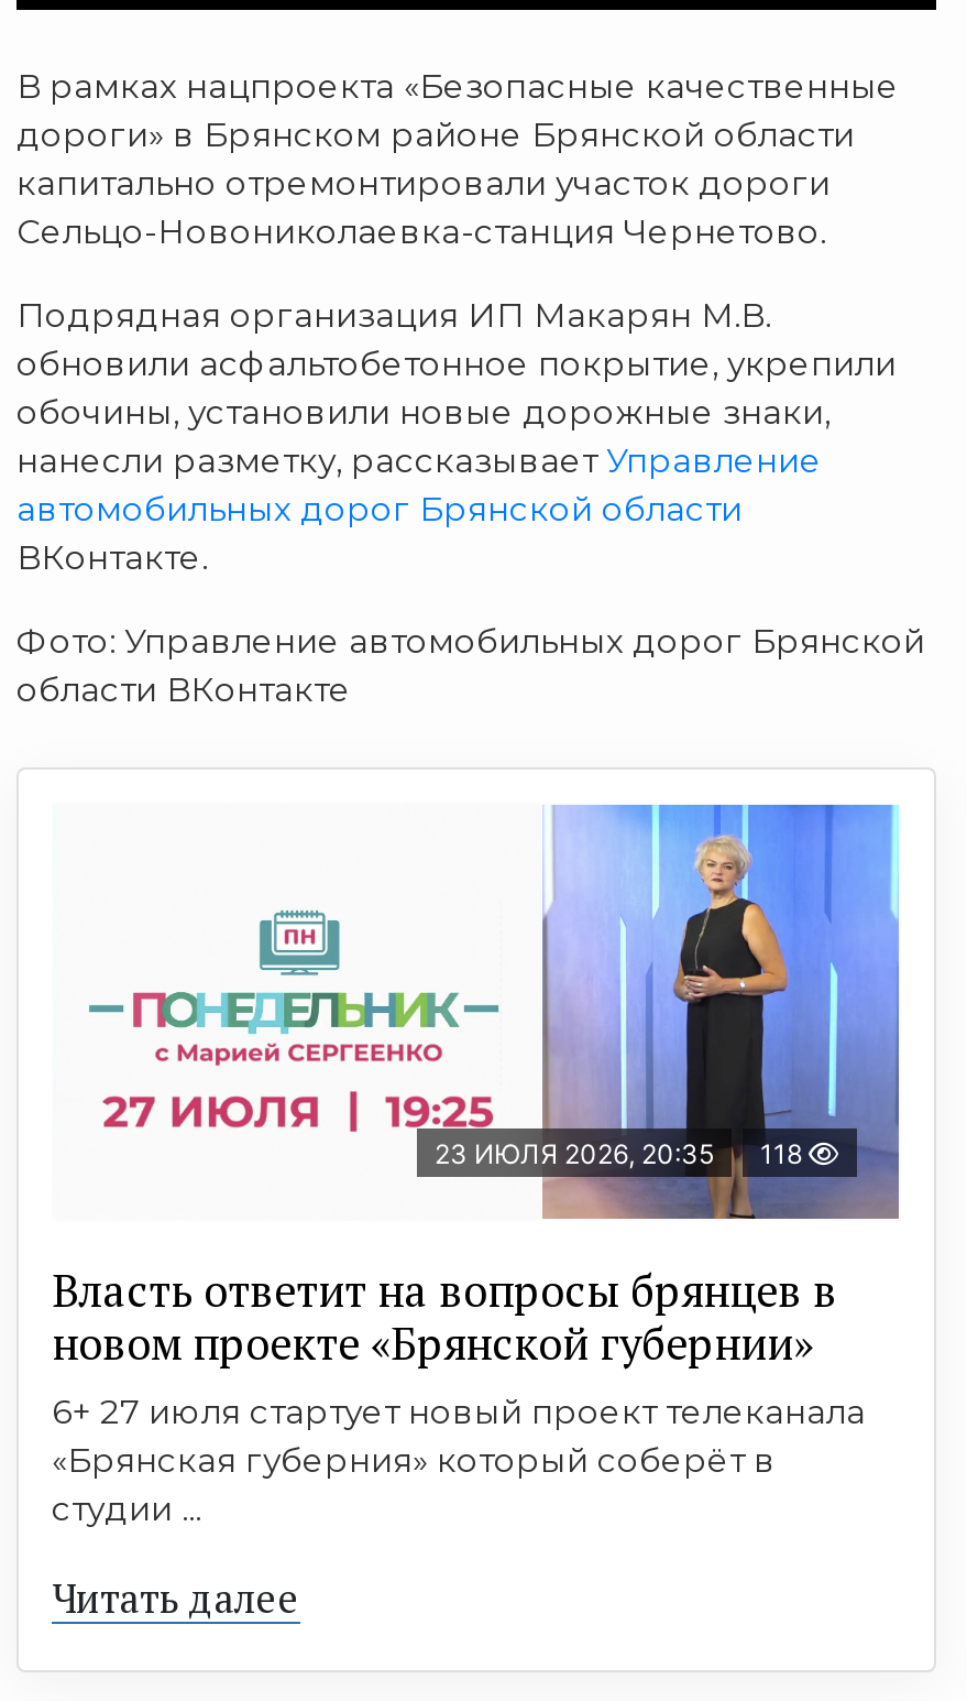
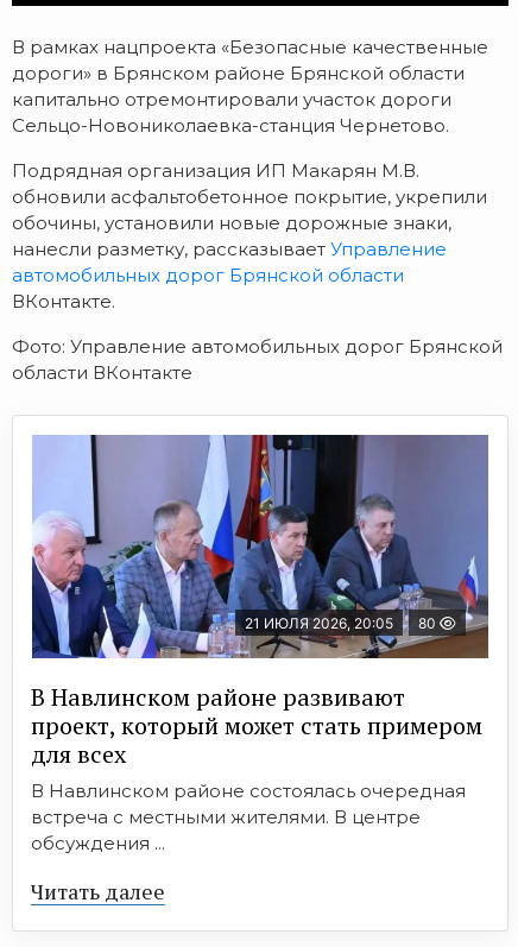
- [image]
- 23 ИЮЛЯ 2026, 20:35
- 118
+ [image]
+ 21 ИЮЛЯ 2026, 20:05
+ 80

- Власть ответит на вопросы брянцев в
- новом проекте «Брянской губернии»
- 6+ 27 июля стартует новый проект телеканала
- «Брянская губерния» который соберёт в
- студии ...
+ В Навлинском районе развивают
+ проект, который может стать примером
+ для всех
+ В Навлинском районе состоялась очередная
+ встреча с местными жителями. В центре
+ обсуждения ...
